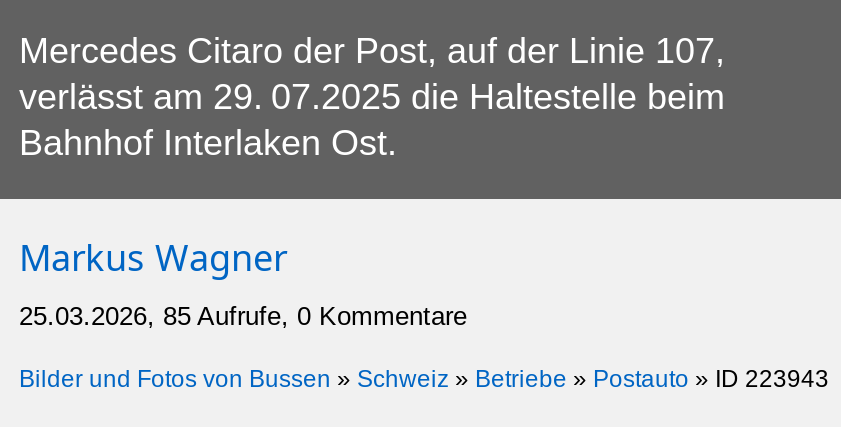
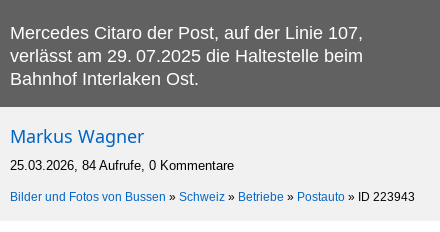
- 25.03.2026, 85 Aufrufe, 0 Kommentare
+ 25.03.2026, 84 Aufrufe, 0 Kommentare
